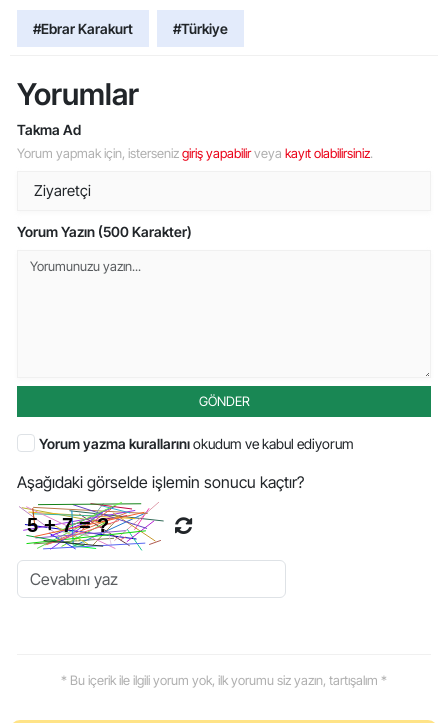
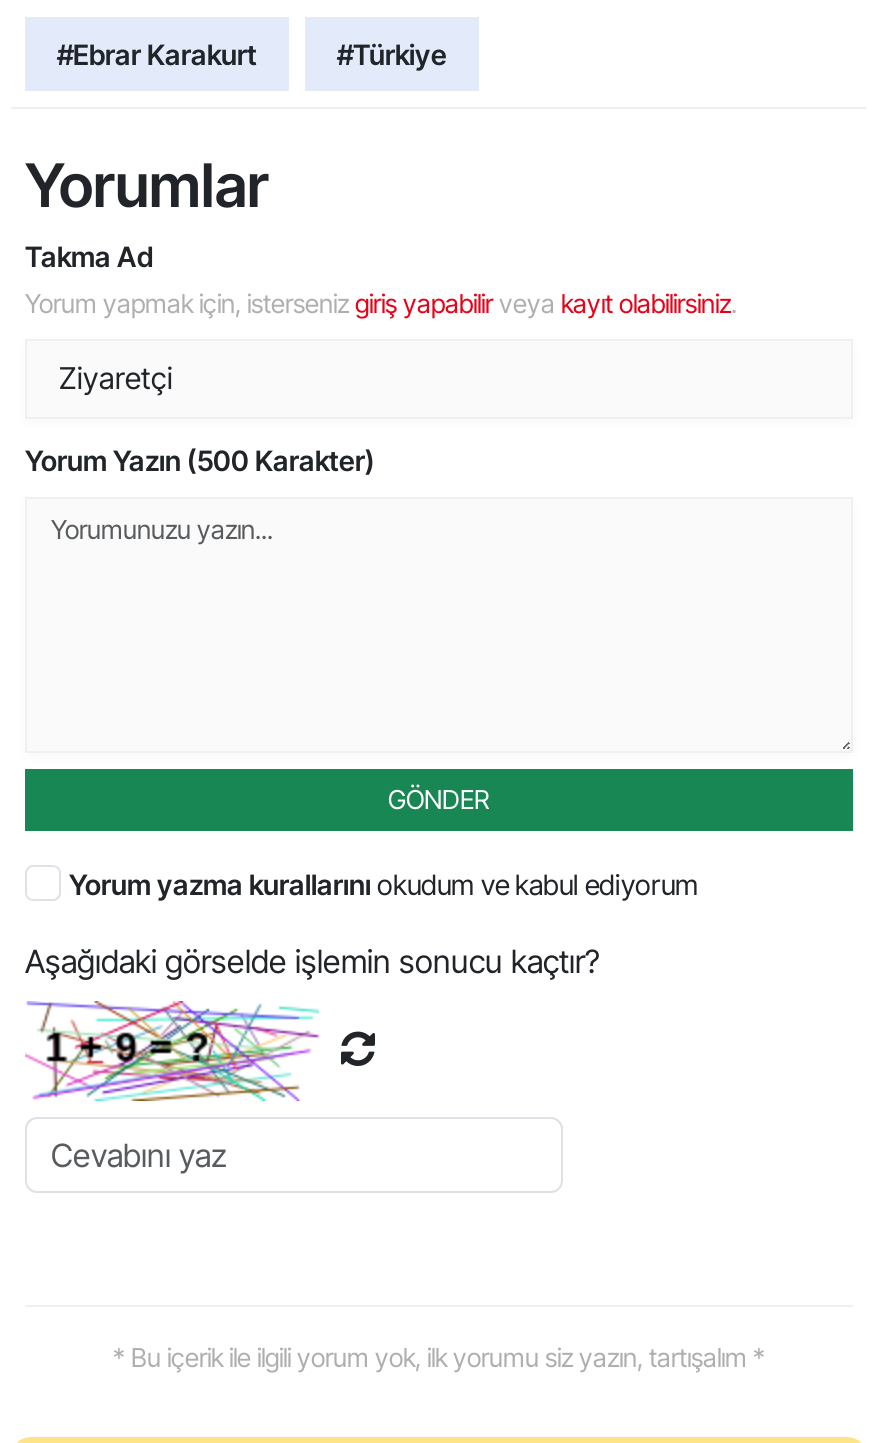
- [image]
+ [image]
